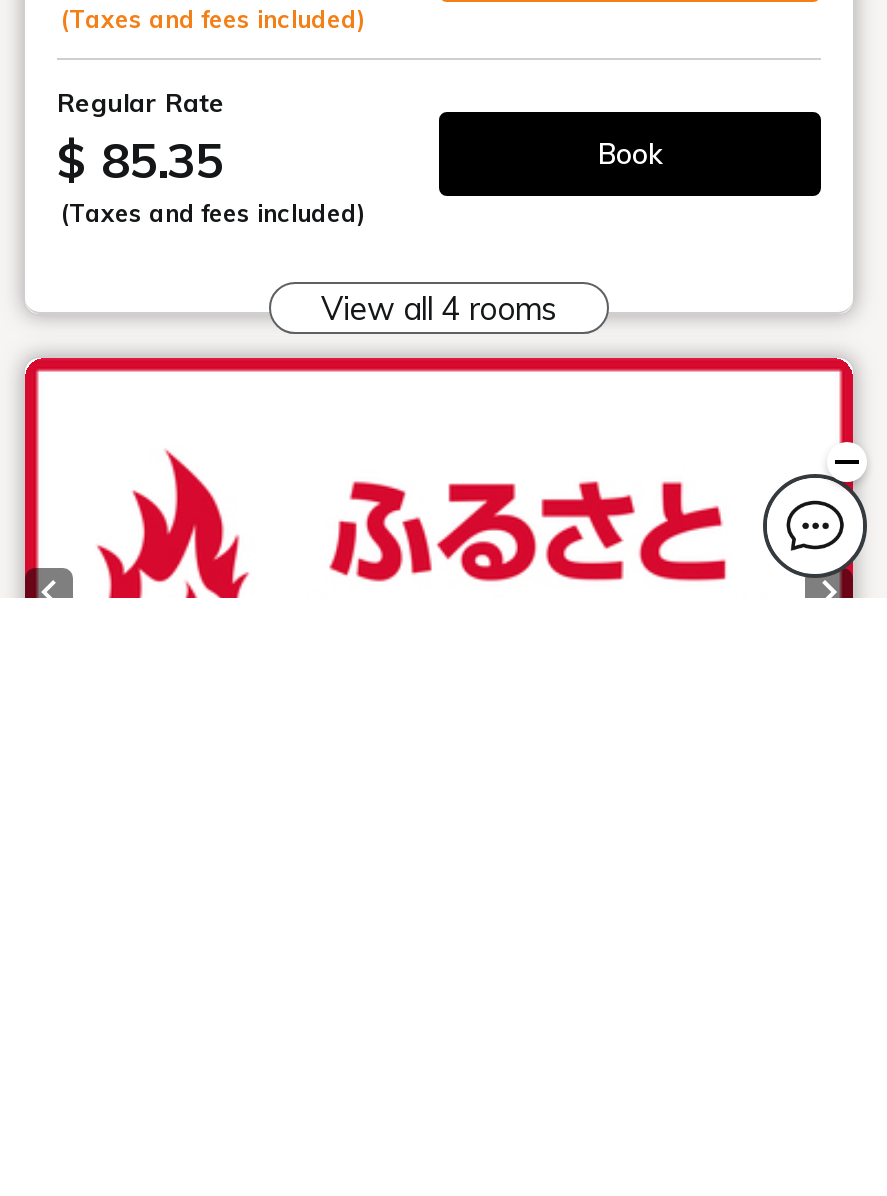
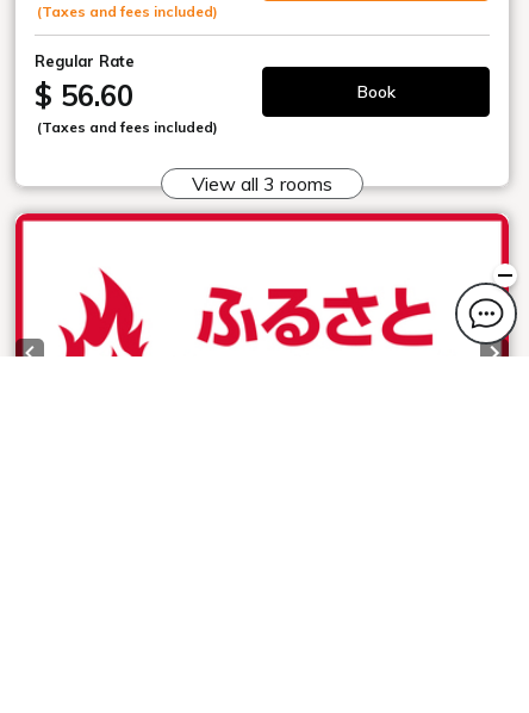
- $ 85.35
+ $ 56.60

- View all 4 rooms
+ View all 3 rooms
